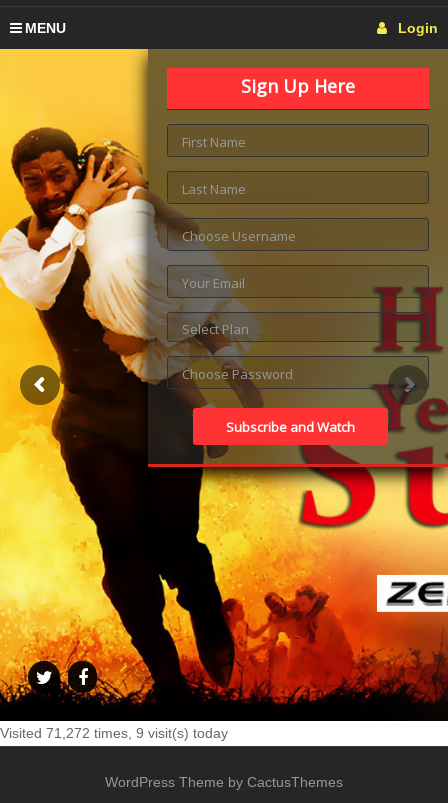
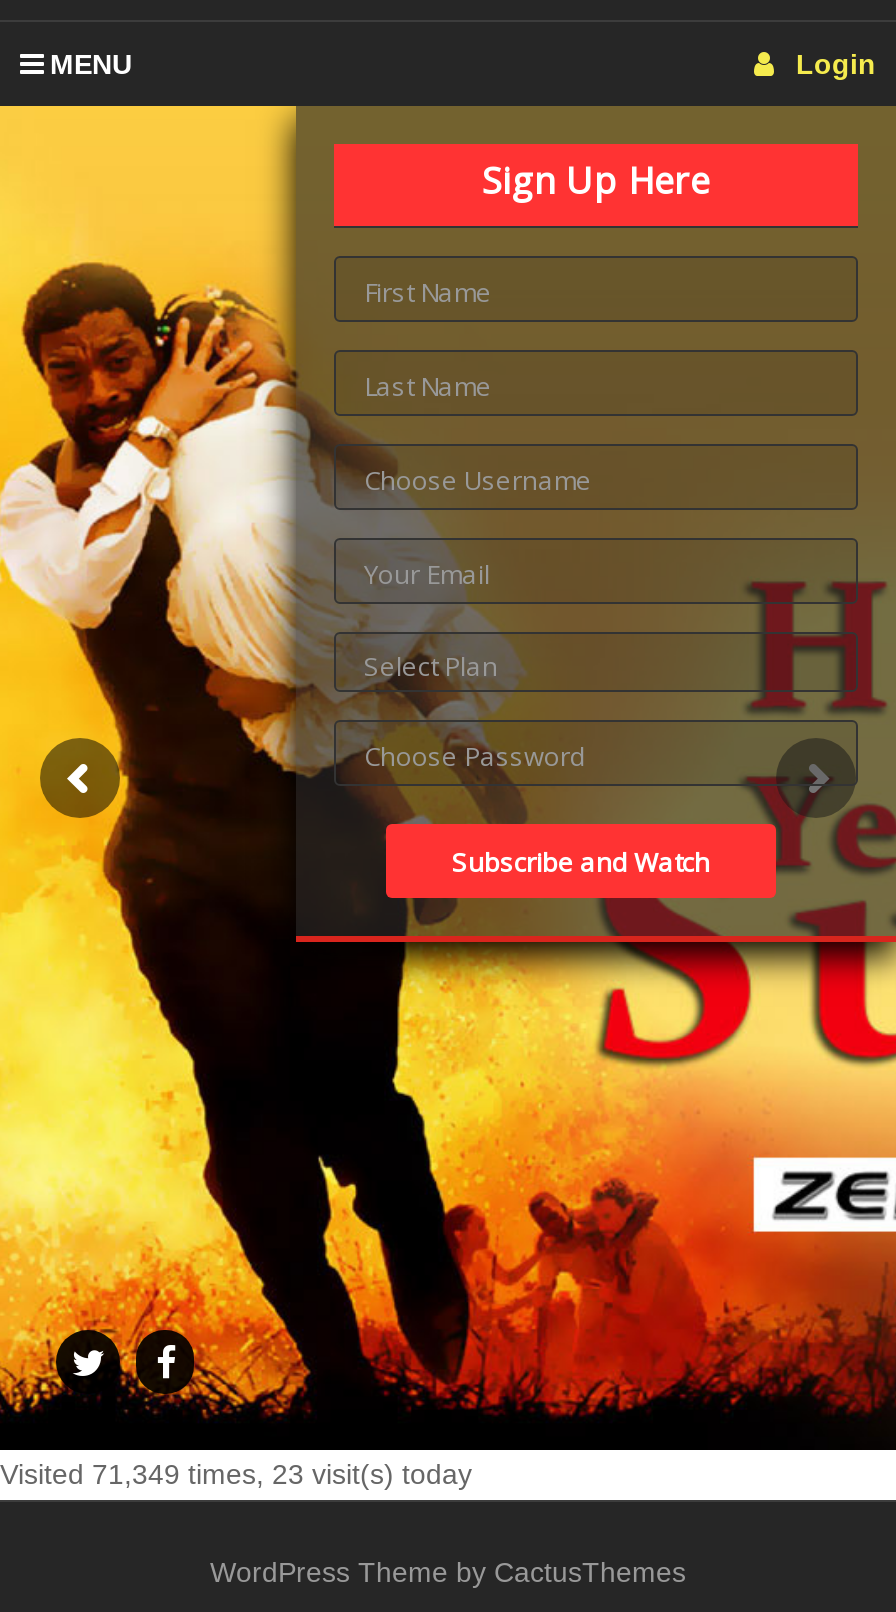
- Visited 71,272 times, 9 visit(s) today
+ Visited 71,349 times, 23 visit(s) today
